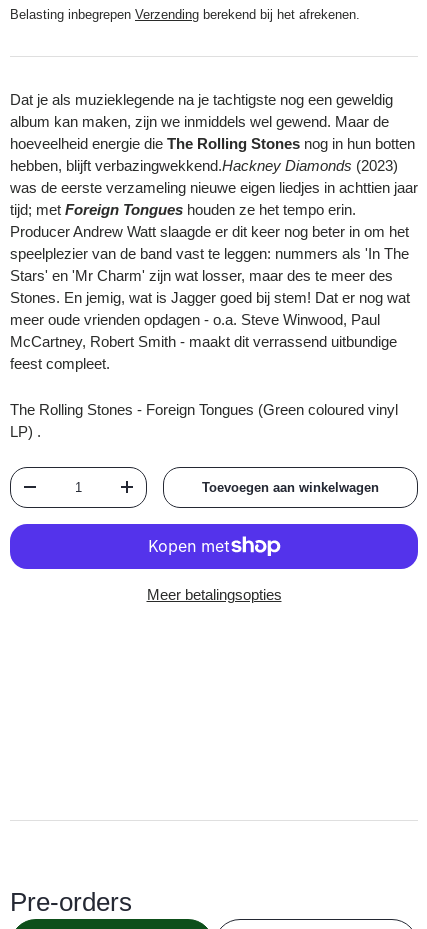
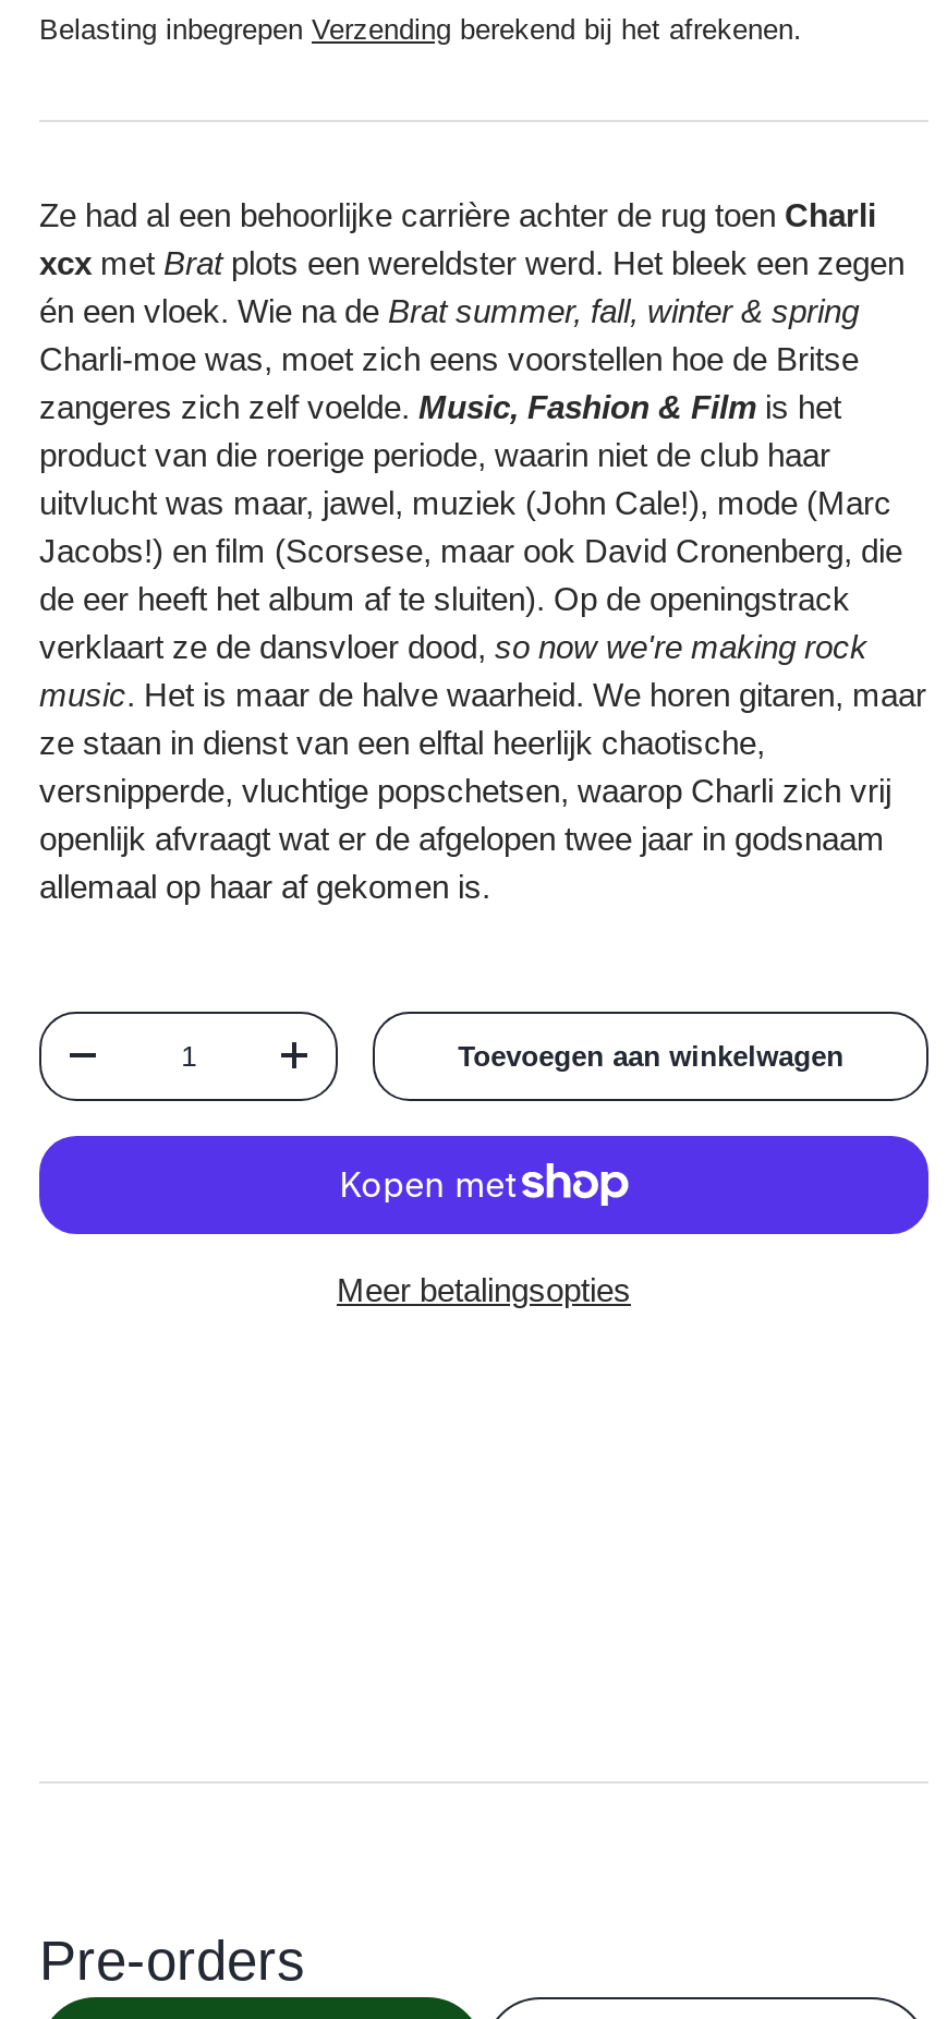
- Dat je als muzieklegende na je tachtigste nog een geweldig
- album kan maken, zijn we inmiddels wel gewend. Maar de
- hoeveelheid energie die The Rolling Stones nog in hun botten
- hebben, blijft verbazingwekkend.Hackney Diamonds (2023)
- was de eerste verzameling nieuwe eigen liedjes in achttien jaar
- tijd; met Foreign Tongues houden ze het tempo erin.
- Producer Andrew Watt slaagde er dit keer nog beter in om het
- speelplezier van de band vast te leggen: nummers als 'In The
- Stars' en 'Mr Charm' zijn wat losser, maar des te meer des
- Stones. En jemig, wat is Jagger goed bij stem! Dat er nog wat
- meer oude vrienden opdagen - o.a. Steve Winwood, Paul
- McCartney, Robert Smith - maakt dit verrassend uitbundige
- feest compleet.
- The Rolling Stones - Foreign Tongues (Green coloured vinyl
- LP).
+ Ze had al een behoorlijke carrière achter de rug toen Charli
+ xcx met Brat plots een wereldster werd. Het bleek een zegen
+ én een vloek. Wie na de Brat summer, fall, winter & spring
+ Charli-moe was, moet zich eens voorstellen hoe de Britse
+ zangeres zich zelf voelde. Music, Fashion & Film is het
+ product van die roerige periode, waarin niet de club haar
+ uitvlucht was maar, jawel, muziek (John Cale!), mode (Marc
+ Jacobs!) en film (Scorsese, maar ook David Cronenberg, die
+ de eer heeft het album af te sluiten). Op de openingstrack
+ verklaart ze de dansvloer dood, so now we're making rock
+ music. Het is maar de halve waarheid. We horen gitaren, maar
+ ze staan in dienst van een elftal heerlijk chaotische,
+ versnipperde, vluchtige popschetsen, waarop Charli zich vrij
+ openlijk afvraagt wat er de afgelopen twee jaar in godsnaam
+ allemaal op haar af gekomen is.
